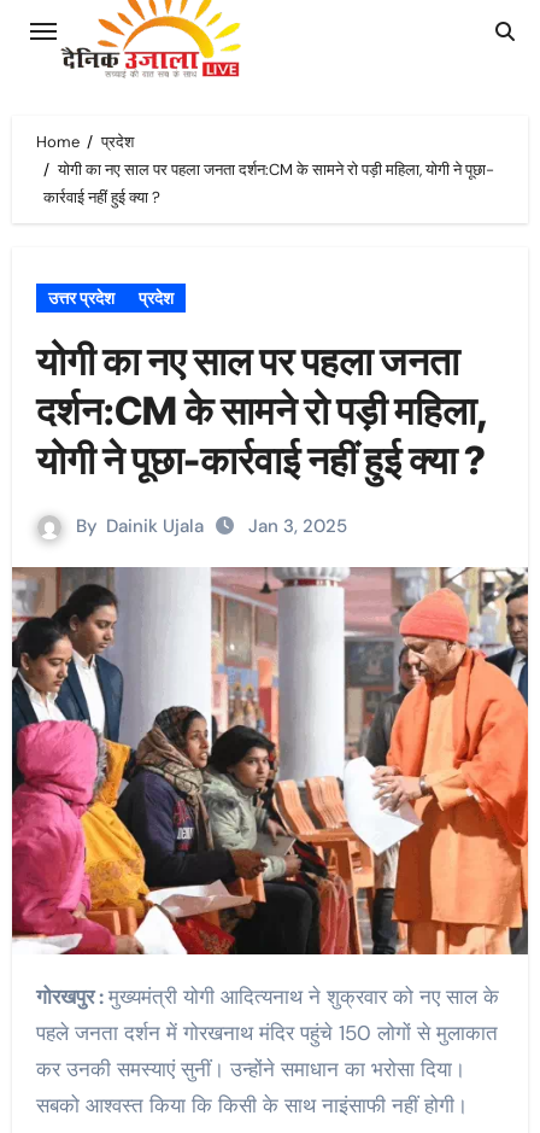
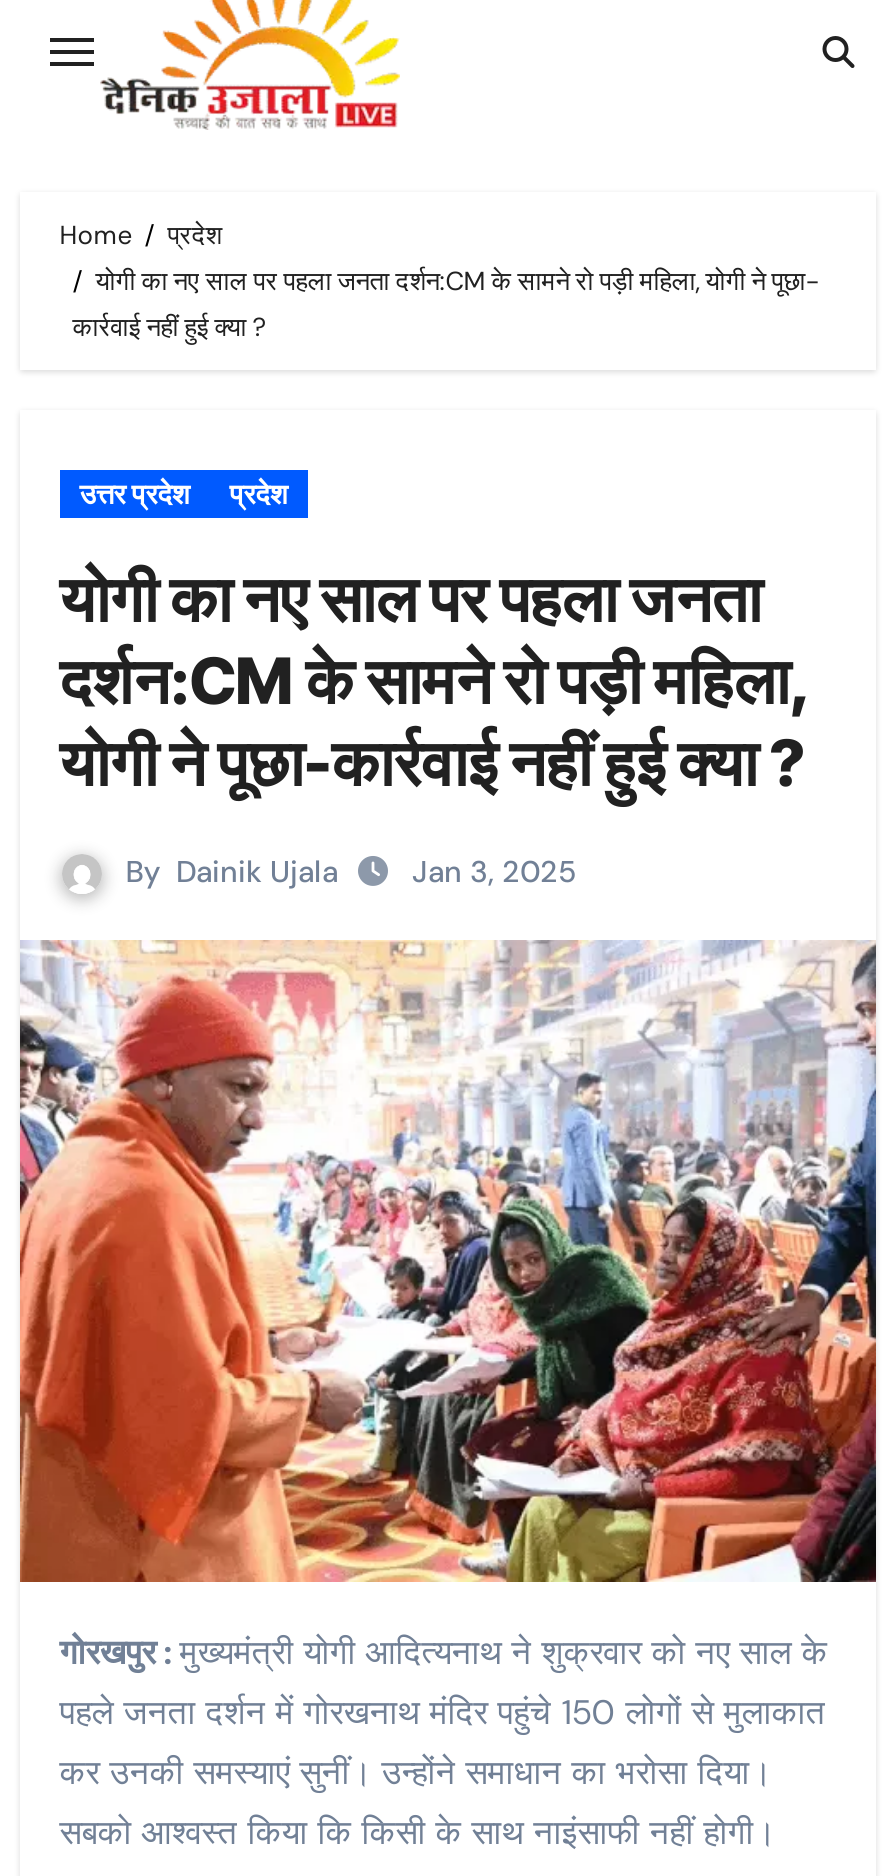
- [image]
+ [image]
